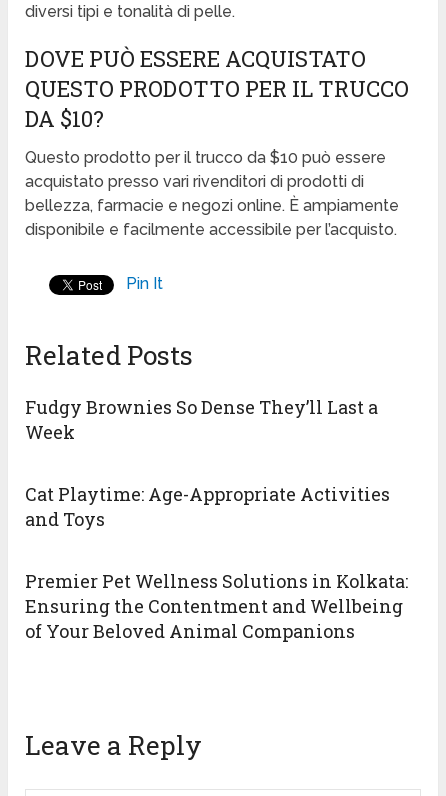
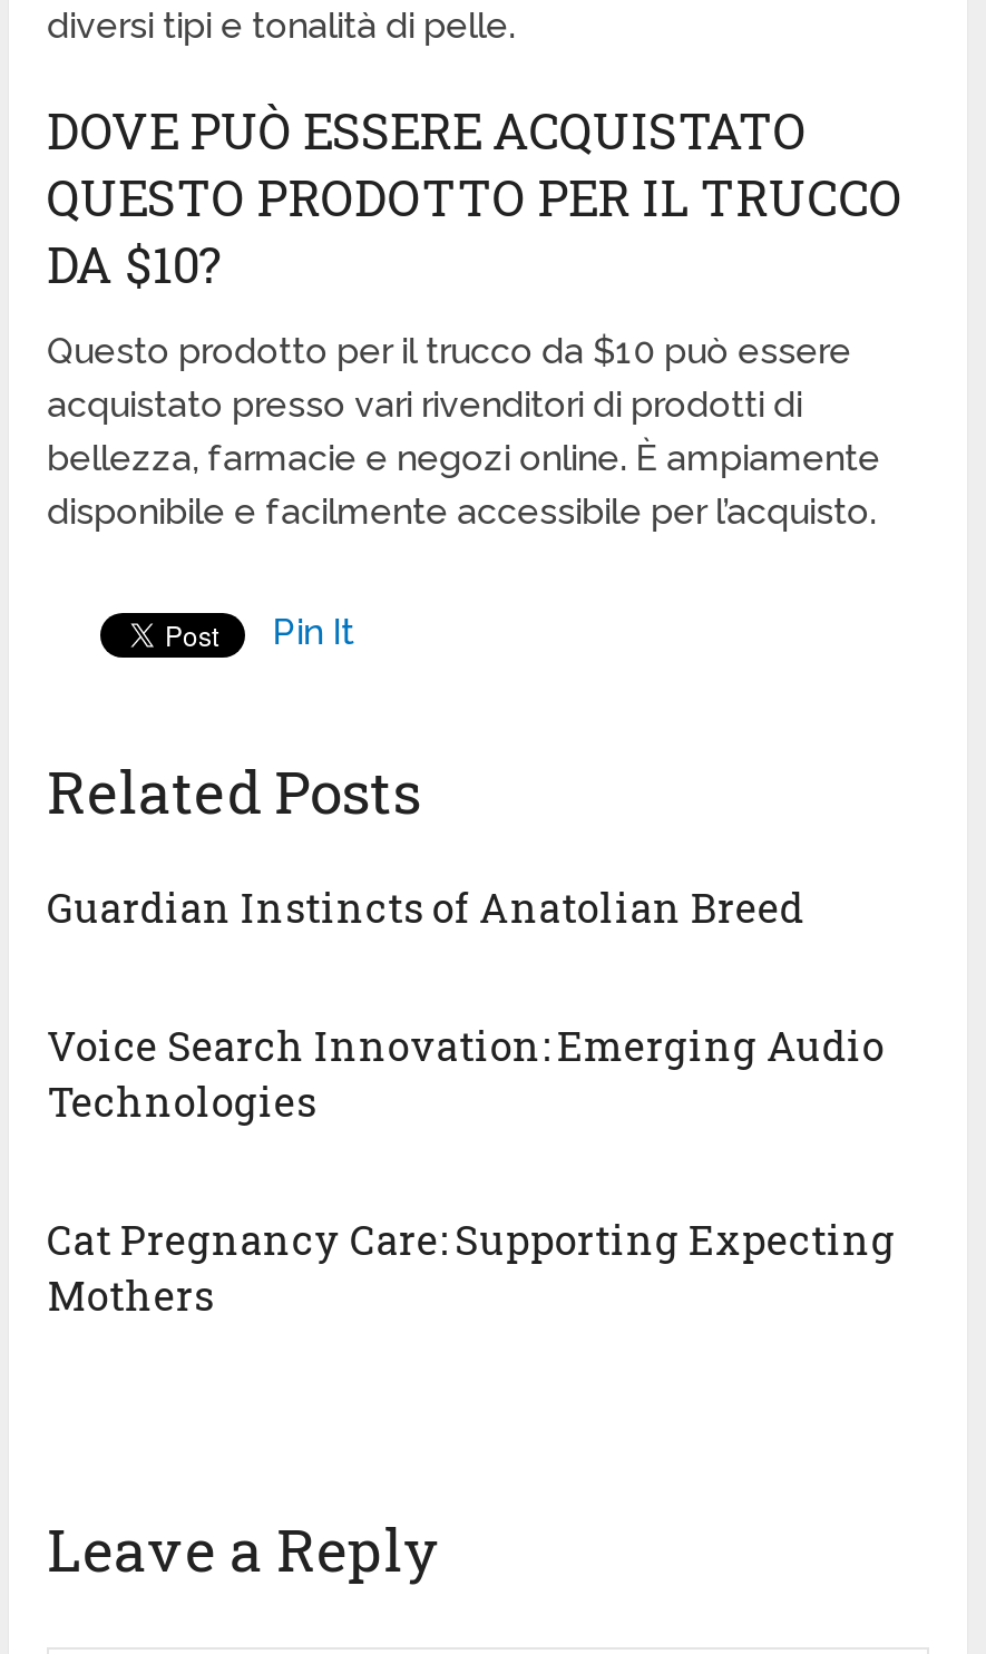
- Fudgy Brownies So Dense They’ll Last a
- Week
+ Guardian Instincts of Anatolian Breed

- Cat Playtime: Age-Appropriate Activities
- and Toys
+ Voice Search Innovation: Emerging Audio
+ Technologies

- Premier Pet Wellness Solutions in Kolkata:
- Ensuring the Contentment and Wellbeing
- of Your Beloved Animal Companions
+ Cat Pregnancy Care: Supporting Expecting
+ Mothers
